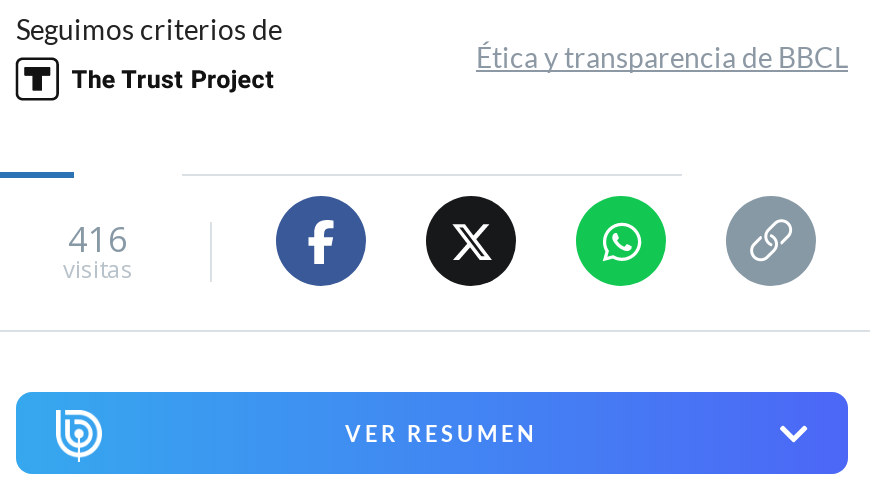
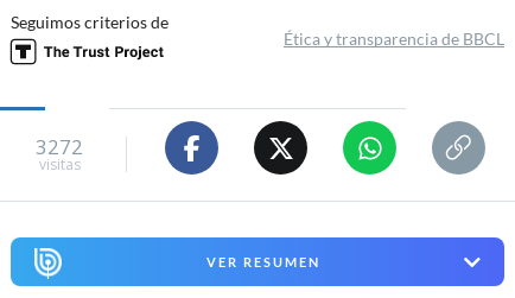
- 416
+ 3272
